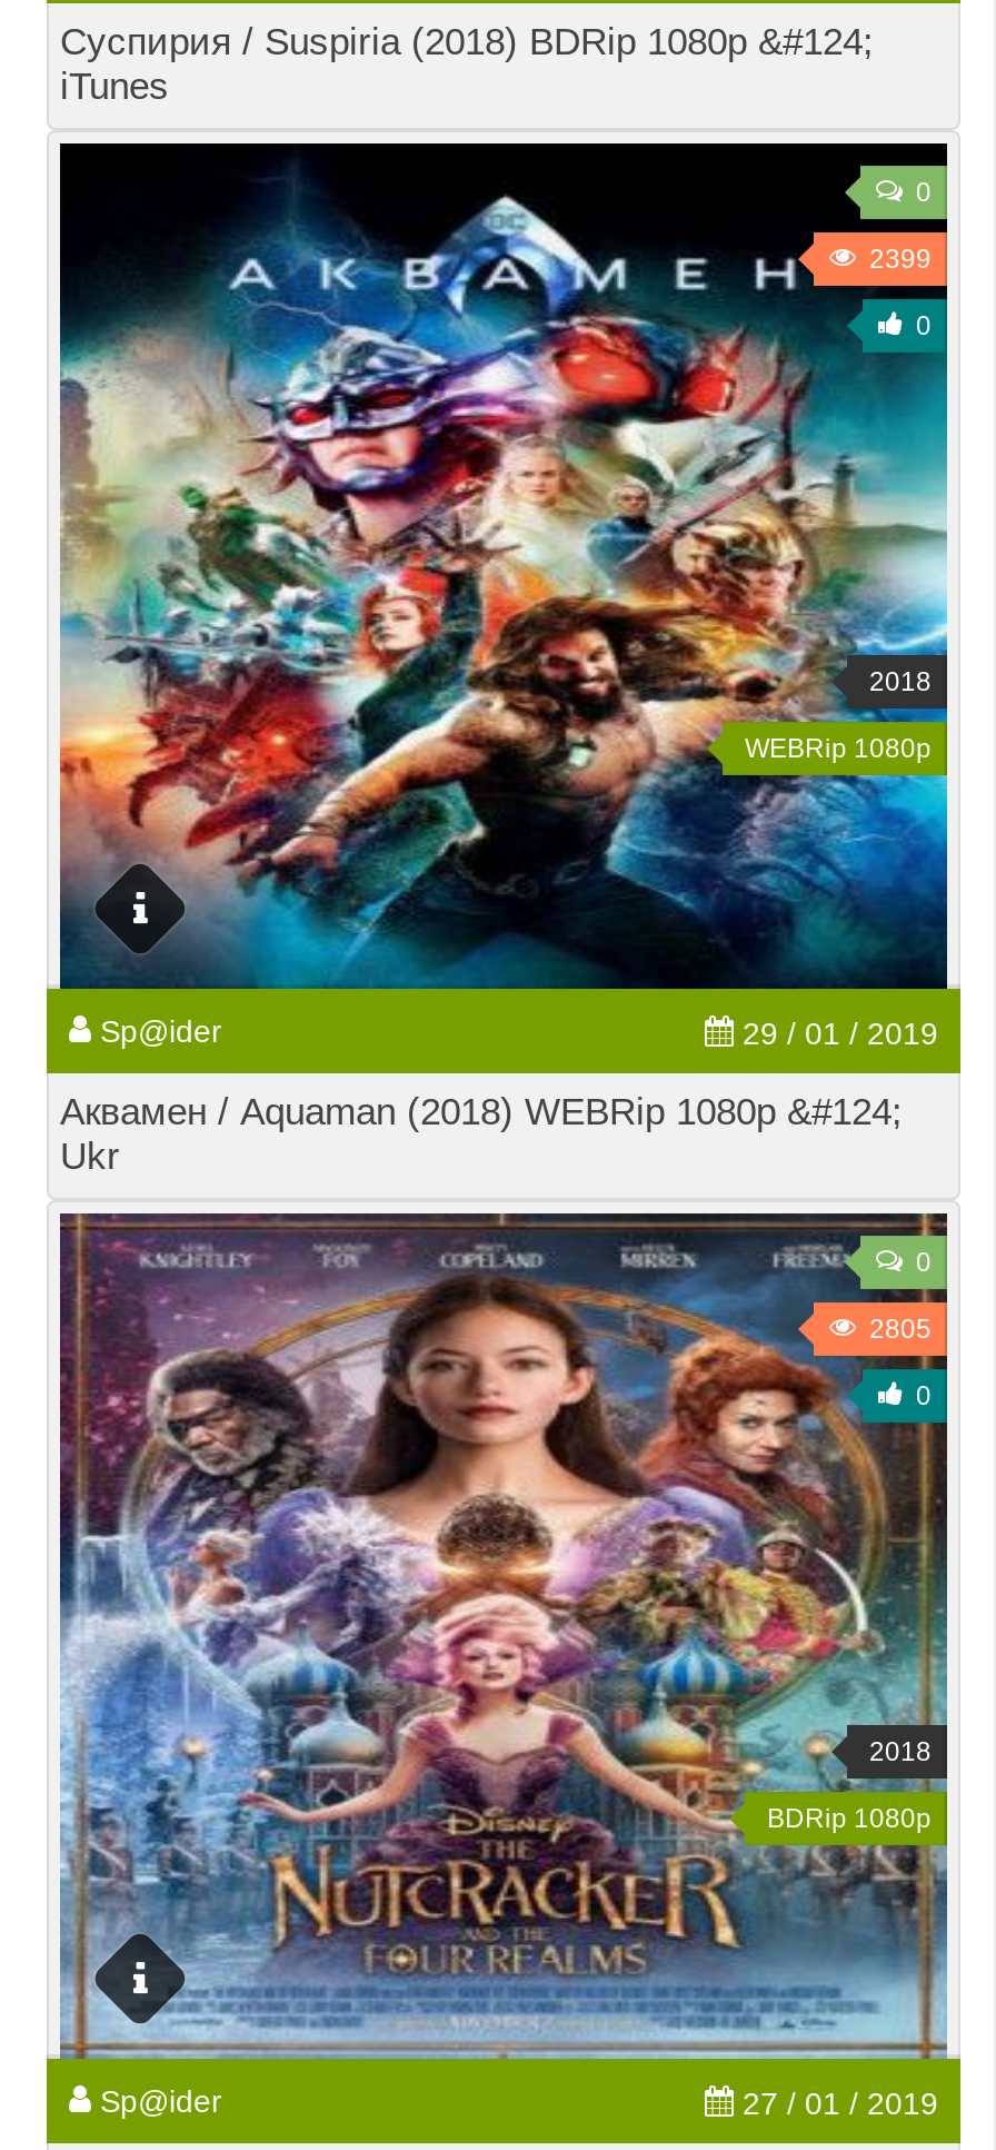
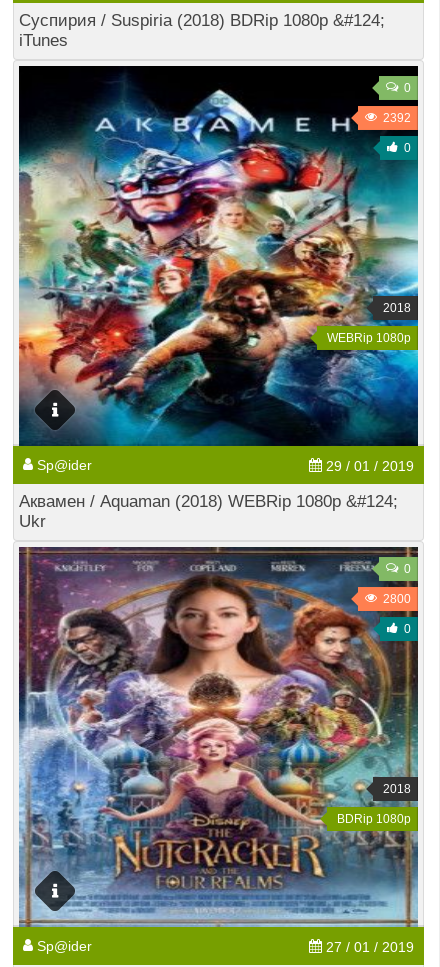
- 2399
+ 2392

- 2805
+ 2800
